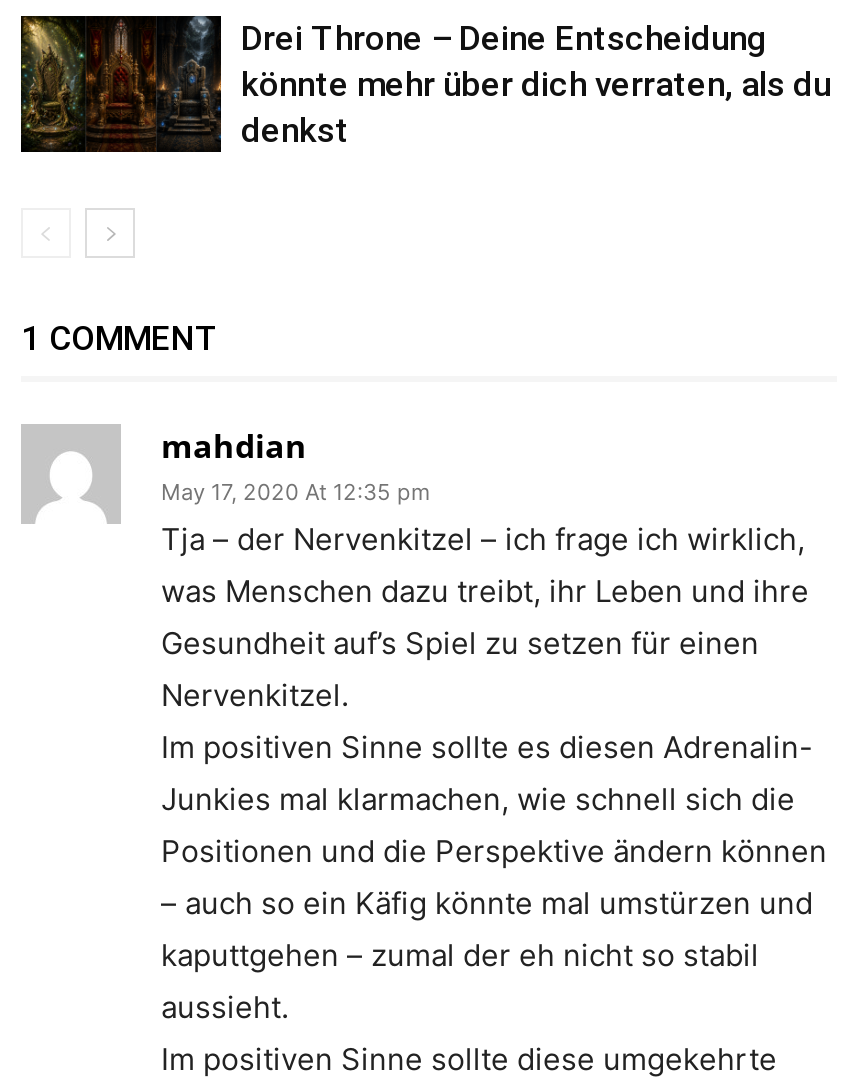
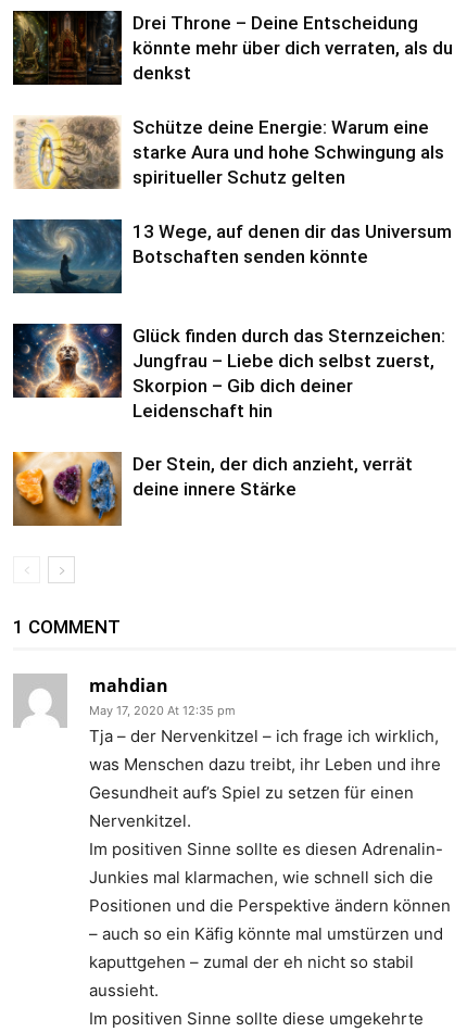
+ [image]
+ Glück finden durch das Sternzeichen:
+ Jungfrau – Liebe dich selbst zuerst,
+ Skorpion – Gib dich deiner
+ Leidenschaft hin
+ Der Stein, der dich anzieht, verrät
+ deine innere Stärke

+ [image]

+ [image]

+ [image]
+ Schütze deine Energie: Warum eine
+ starke Aura und hohe Schwingung als
+ spiritueller Schutz gelten
+ 13 Wege, auf denen dir das Universum
+ Botschaften senden könnte
